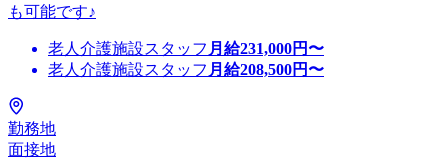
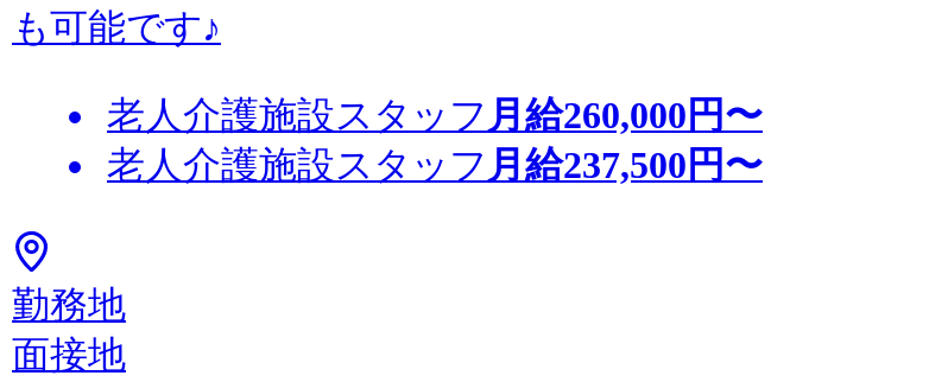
- 老人介護施設スタッフ月給231,000円〜
+ 老人介護施設スタッフ月給260,000円〜

- 老人介護施設スタッフ月給208,500円〜
+ 老人介護施設スタッフ月給237,500円〜
